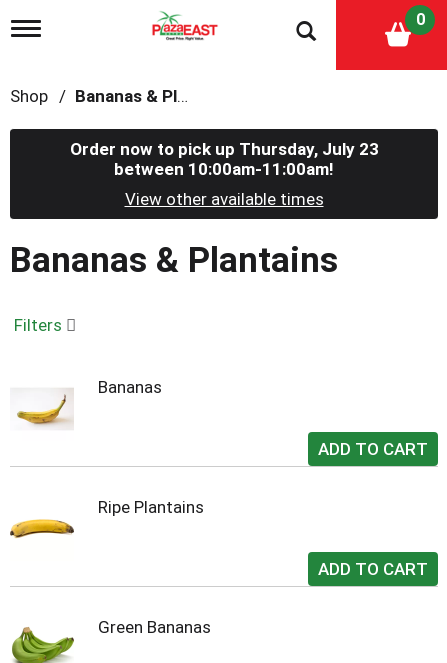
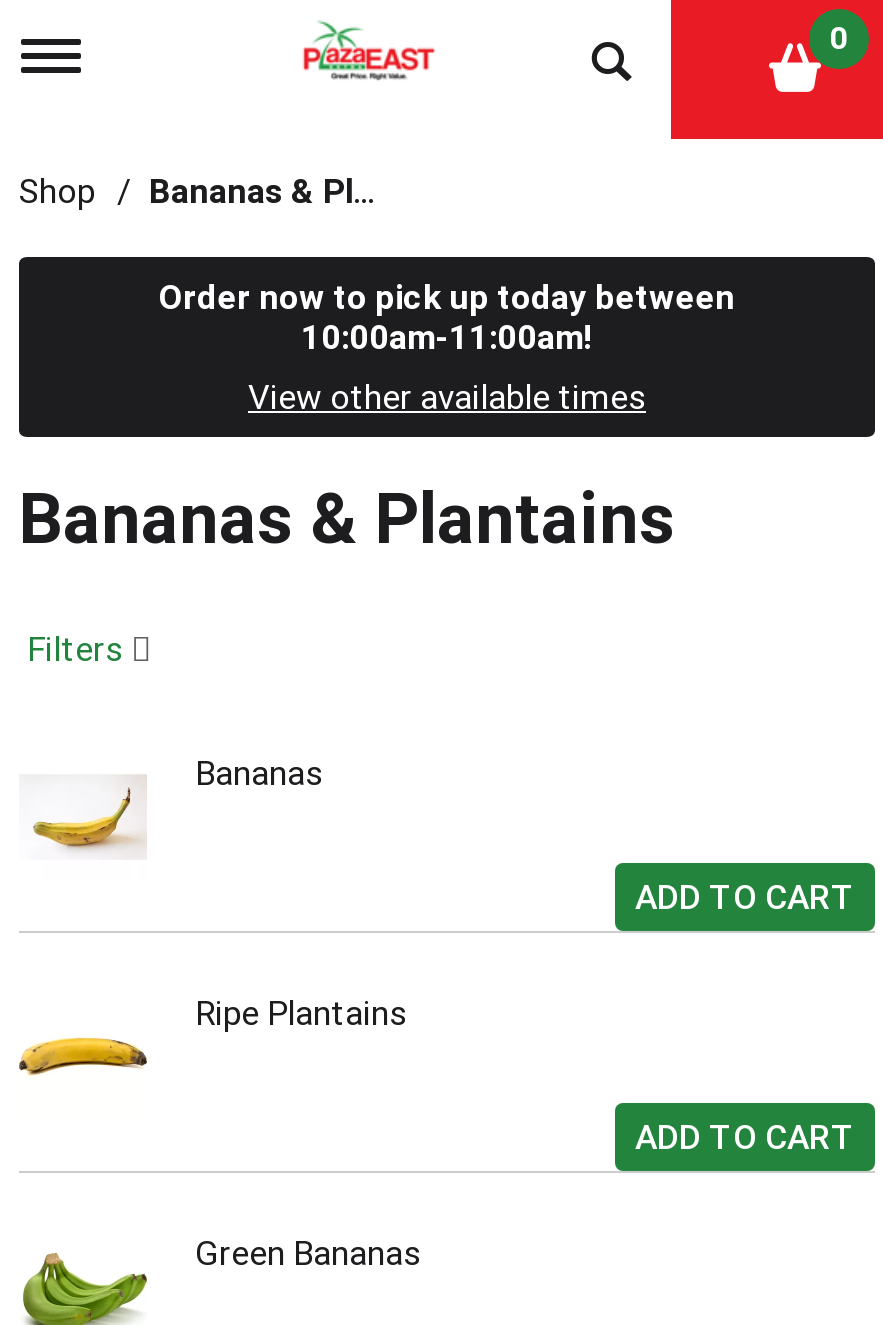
- Order now to pick up Thursday, July 23
- between 10:00am-11:00am!
+ Order now to pick up today between
+ 10:00am-11:00am!
